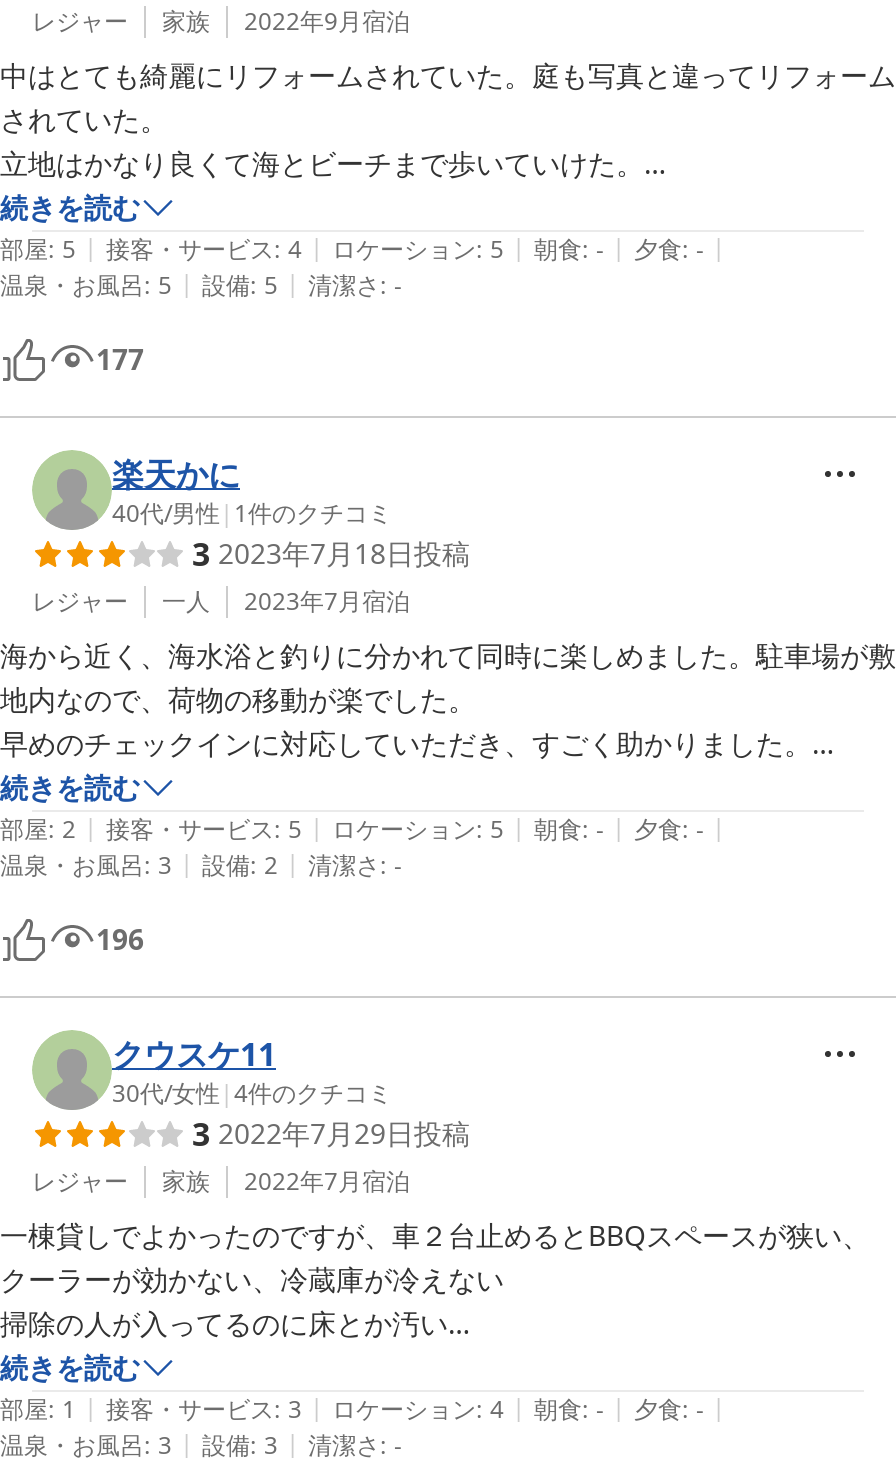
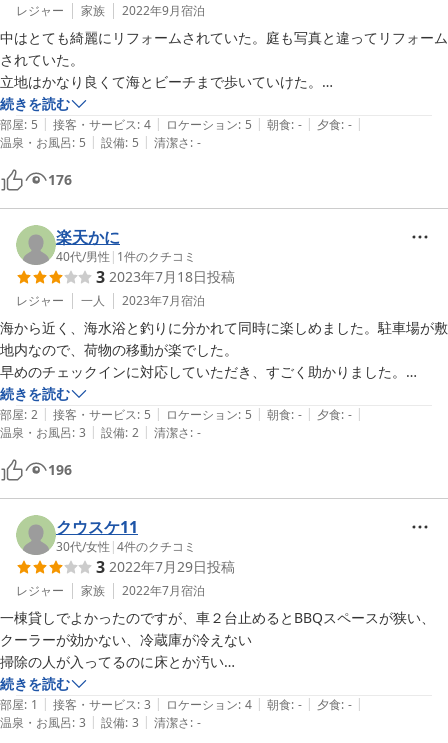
- 177
+ 176
